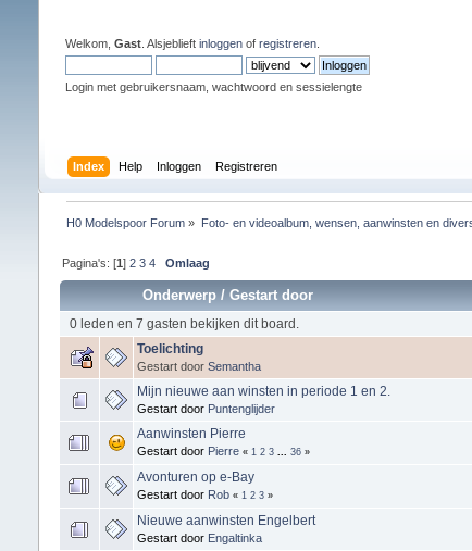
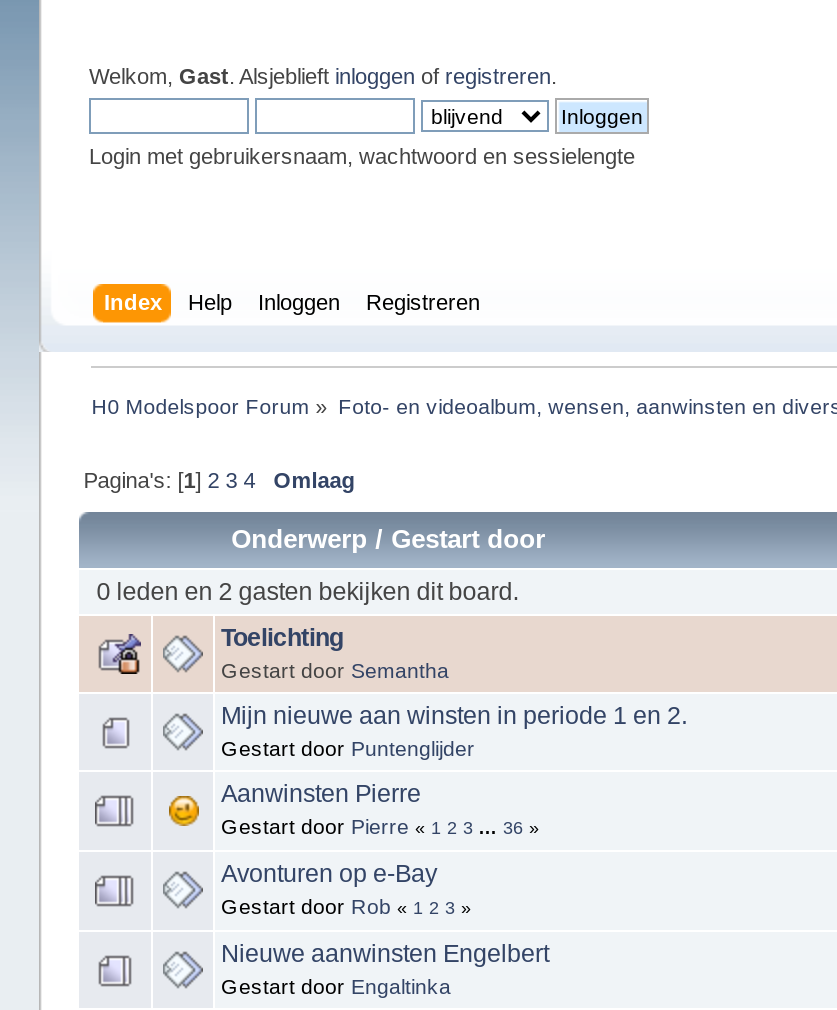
- 0 leden en 7 gasten bekijken dit board.
+ 0 leden en 2 gasten bekijken dit board.
